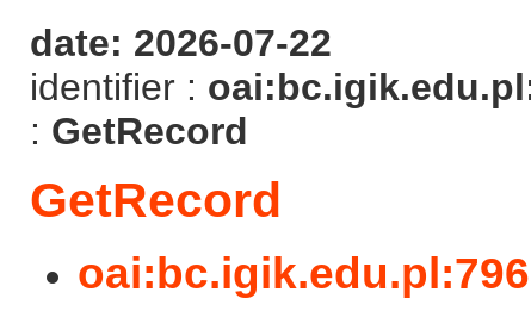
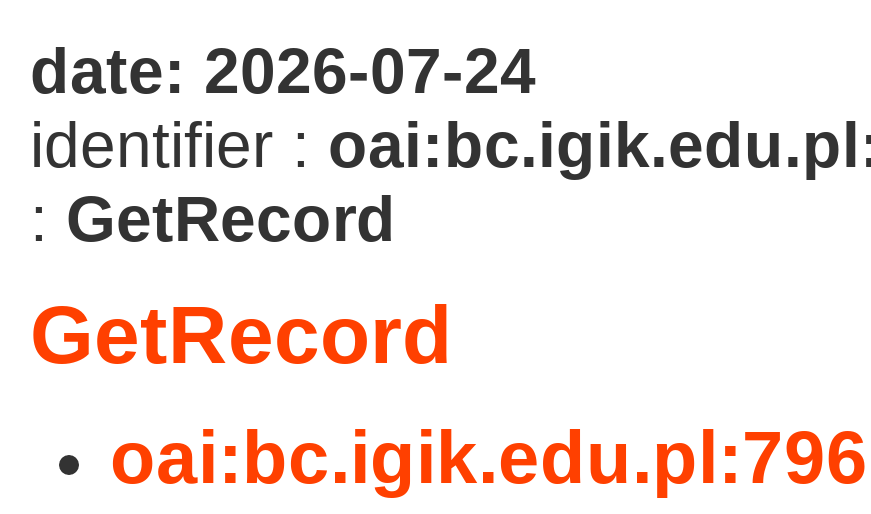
- date: 2026-07-22
+ date: 2026-07-24
